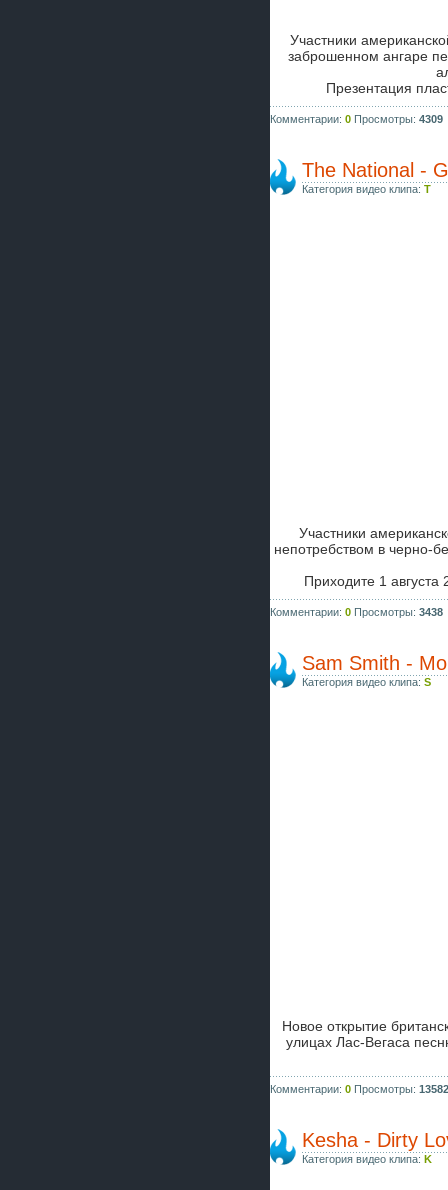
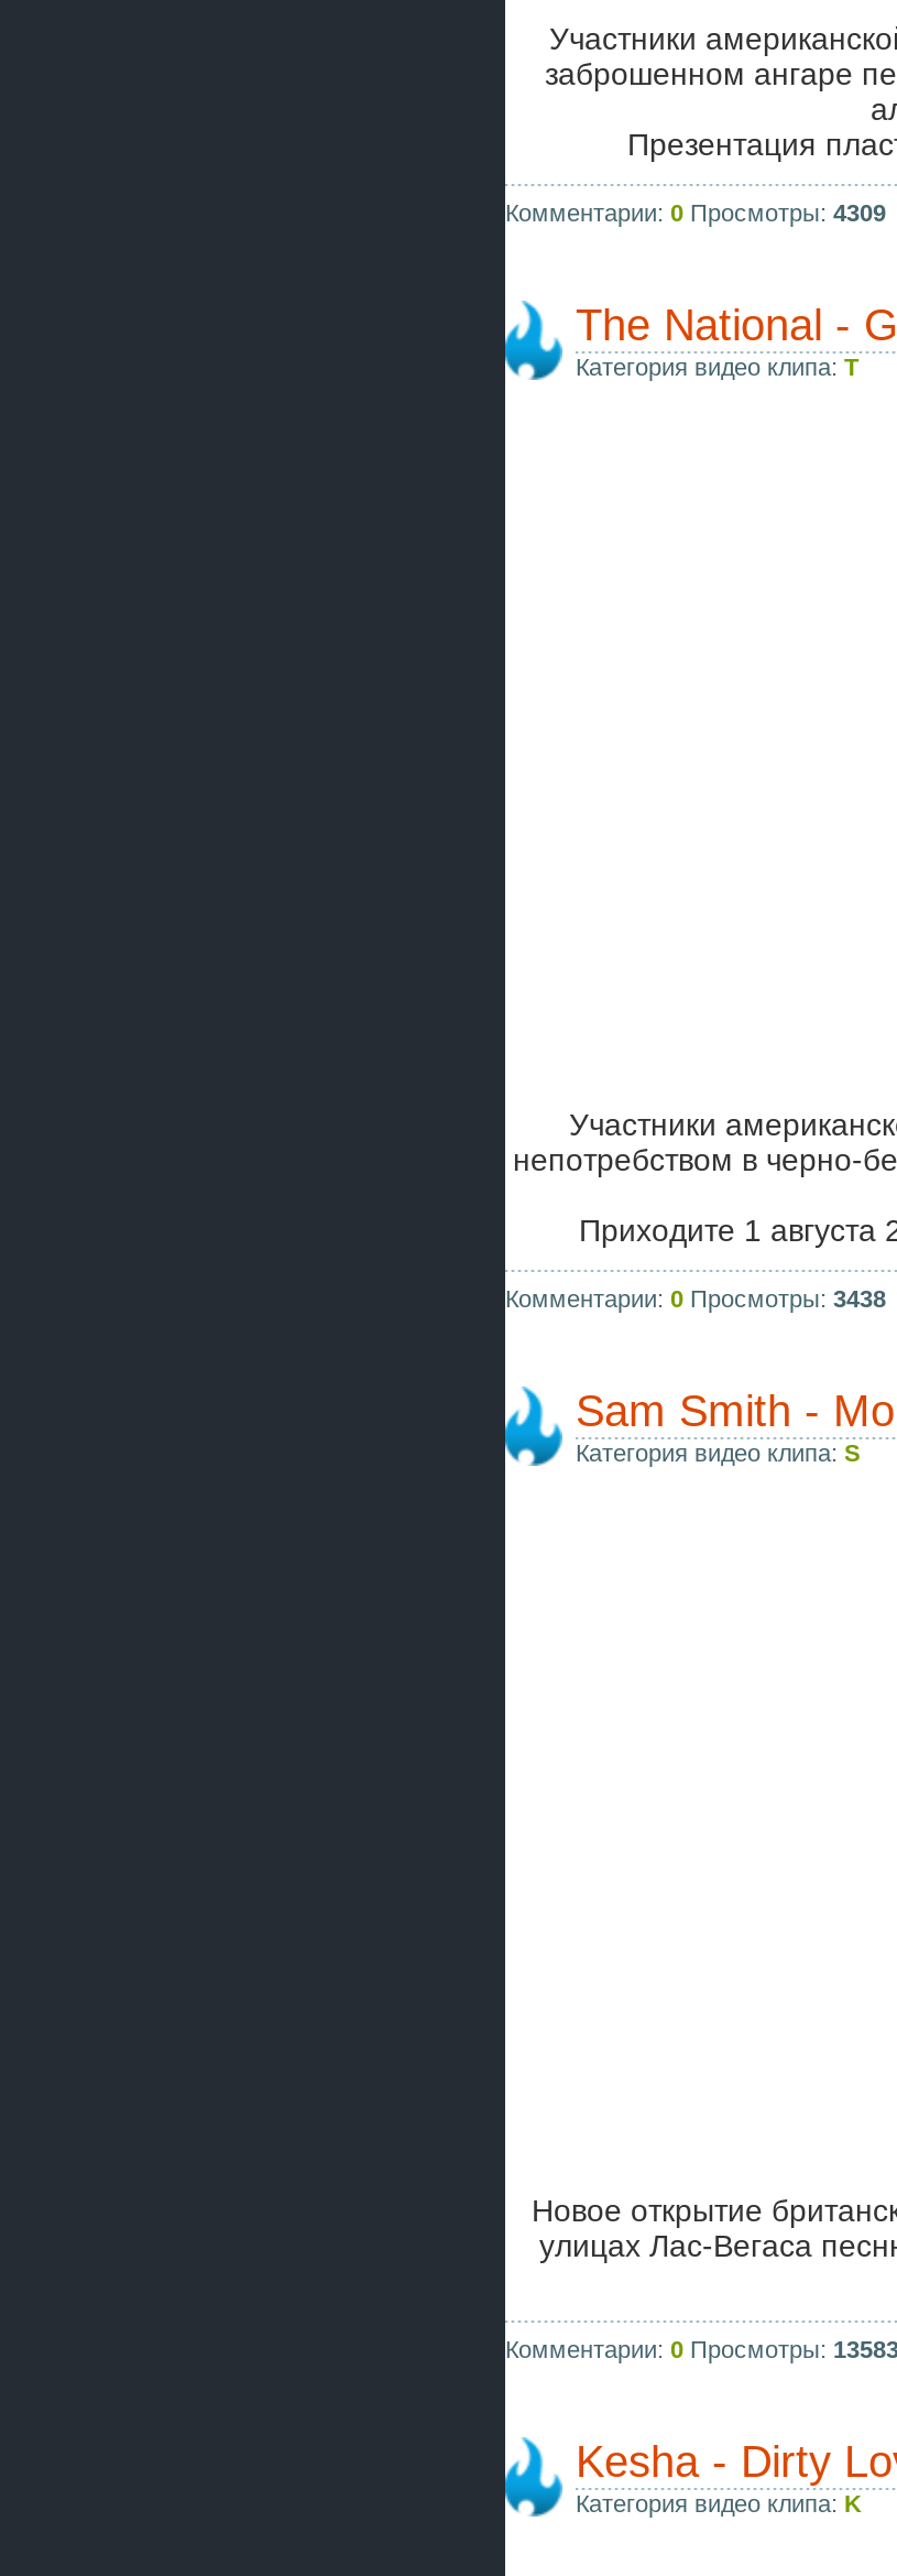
- Комментарии: 0 Просмотры: 13582
+ Комментарии: 0 Просмотры: 13583
